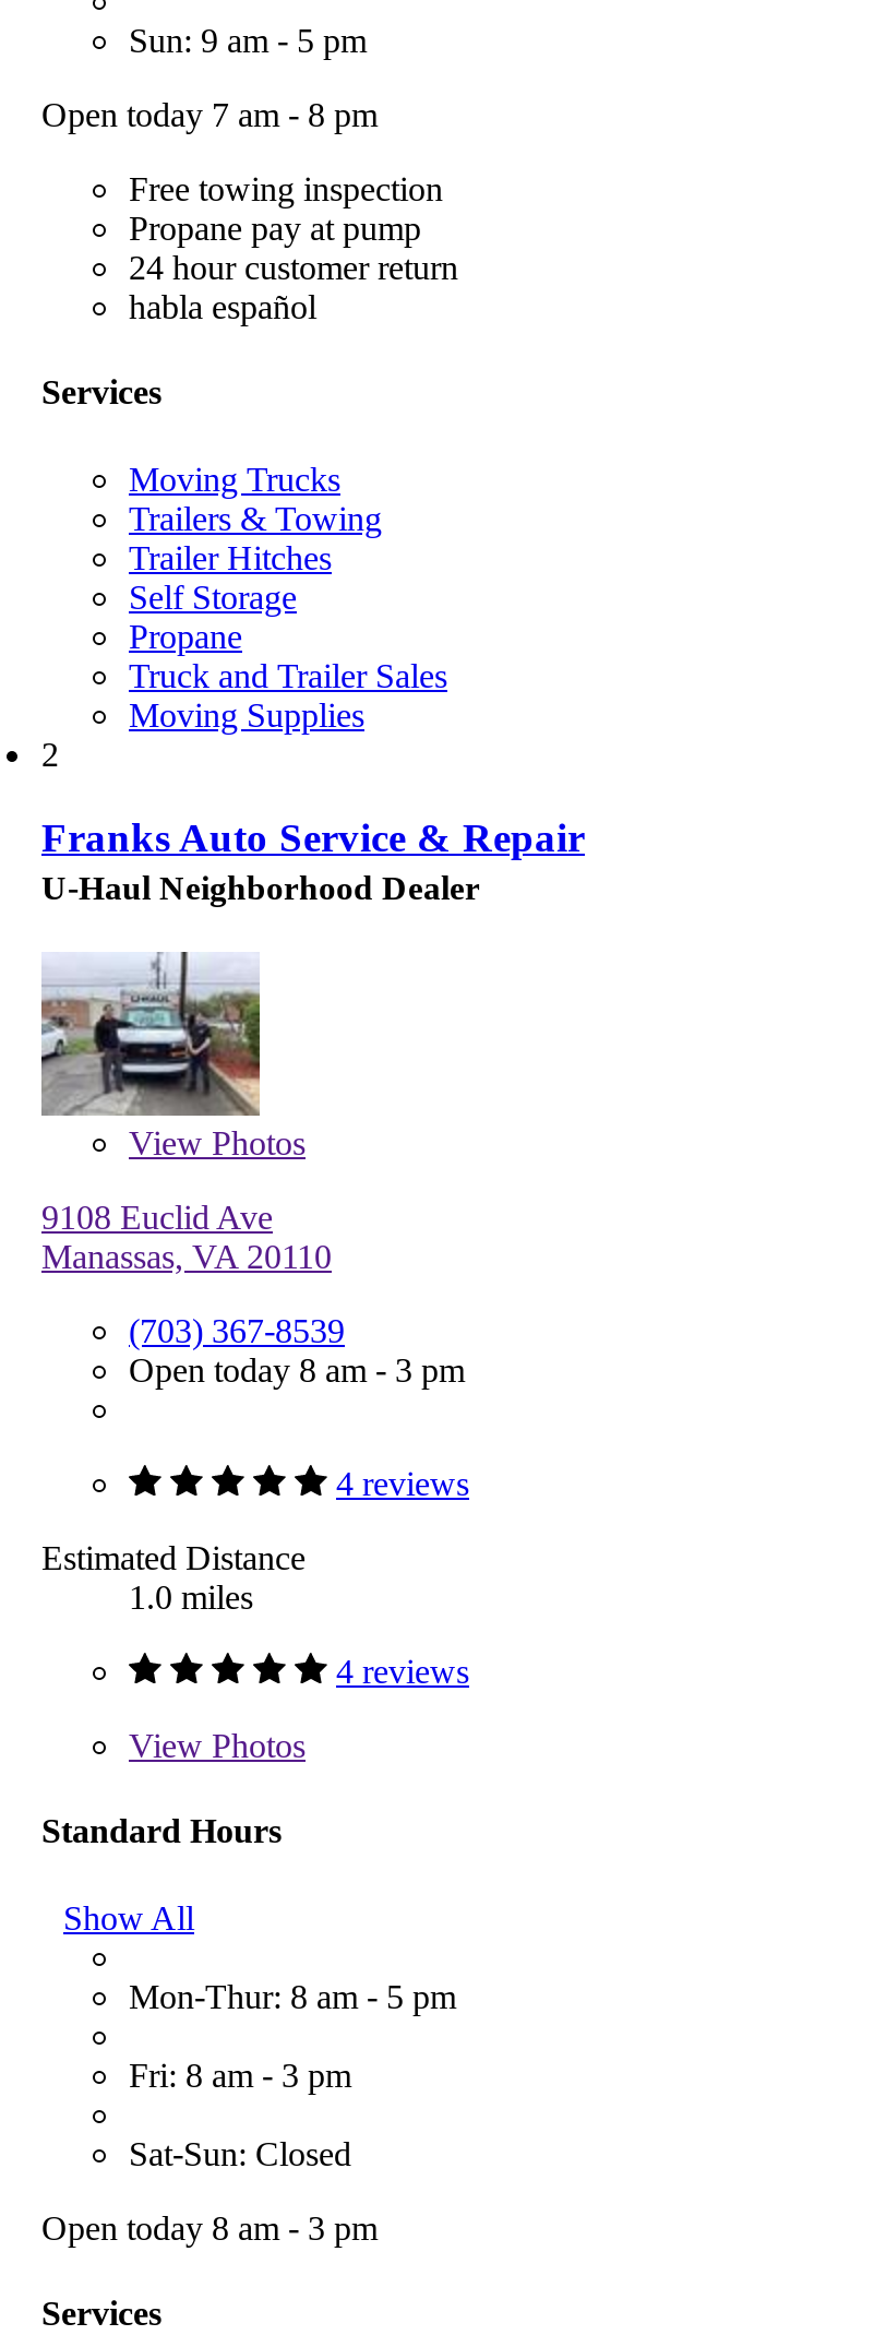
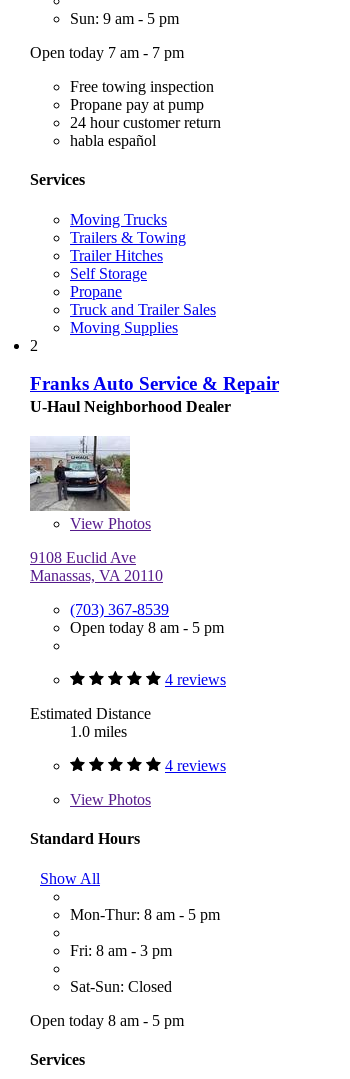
- Open today 7 am - 8 pm
+ Open today 7 am - 7 pm

- Open today 8 am - 3 pm
+ Open today 8 am - 5 pm

- Open today 8 am - 3 pm
+ Open today 8 am - 5 pm
